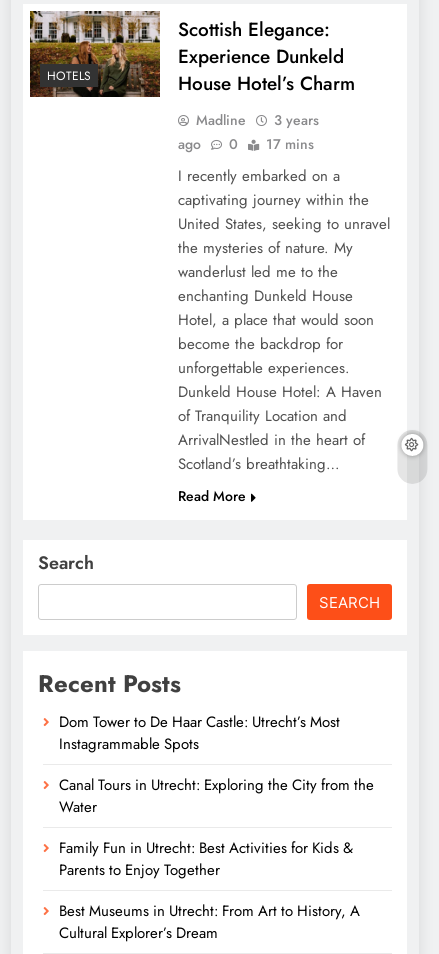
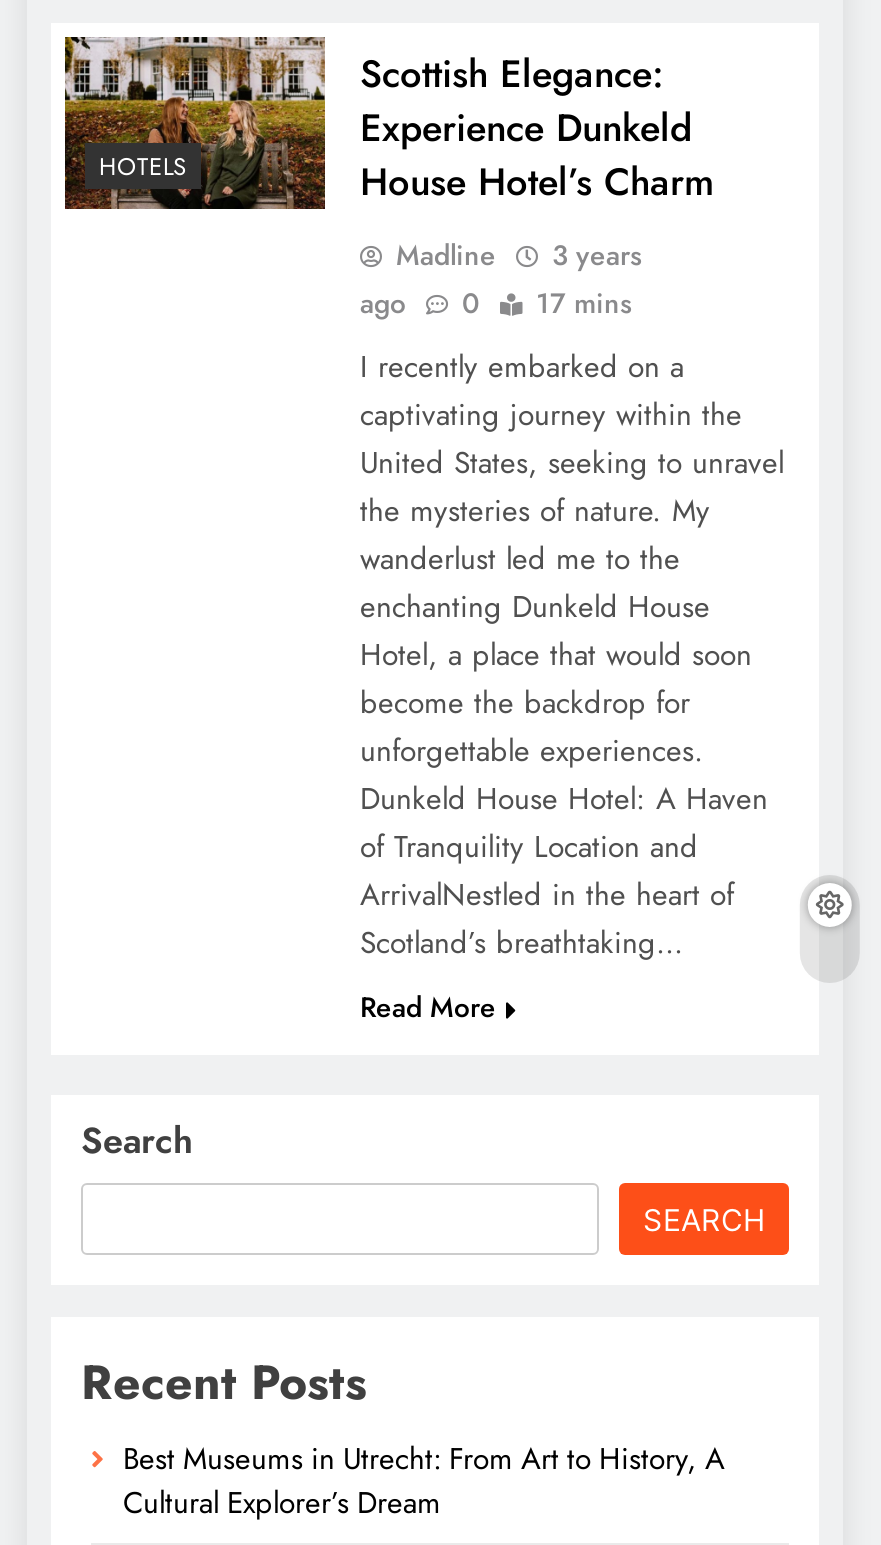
- Dom Tower to De Haar Castle: Utrecht’s Most
- Instagrammable Spots
- Canal Tours in Utrecht: Exploring the City from the
- Water
- Family Fun in Utrecht: Best Activities for Kids &
- Parents to Enjoy Together
